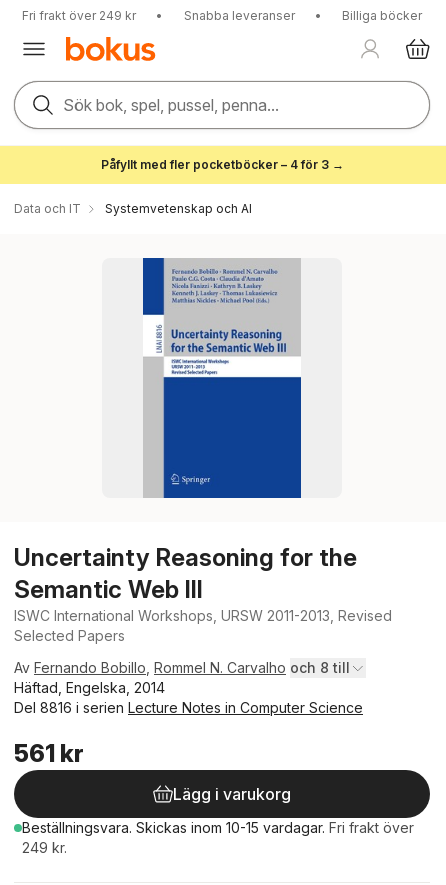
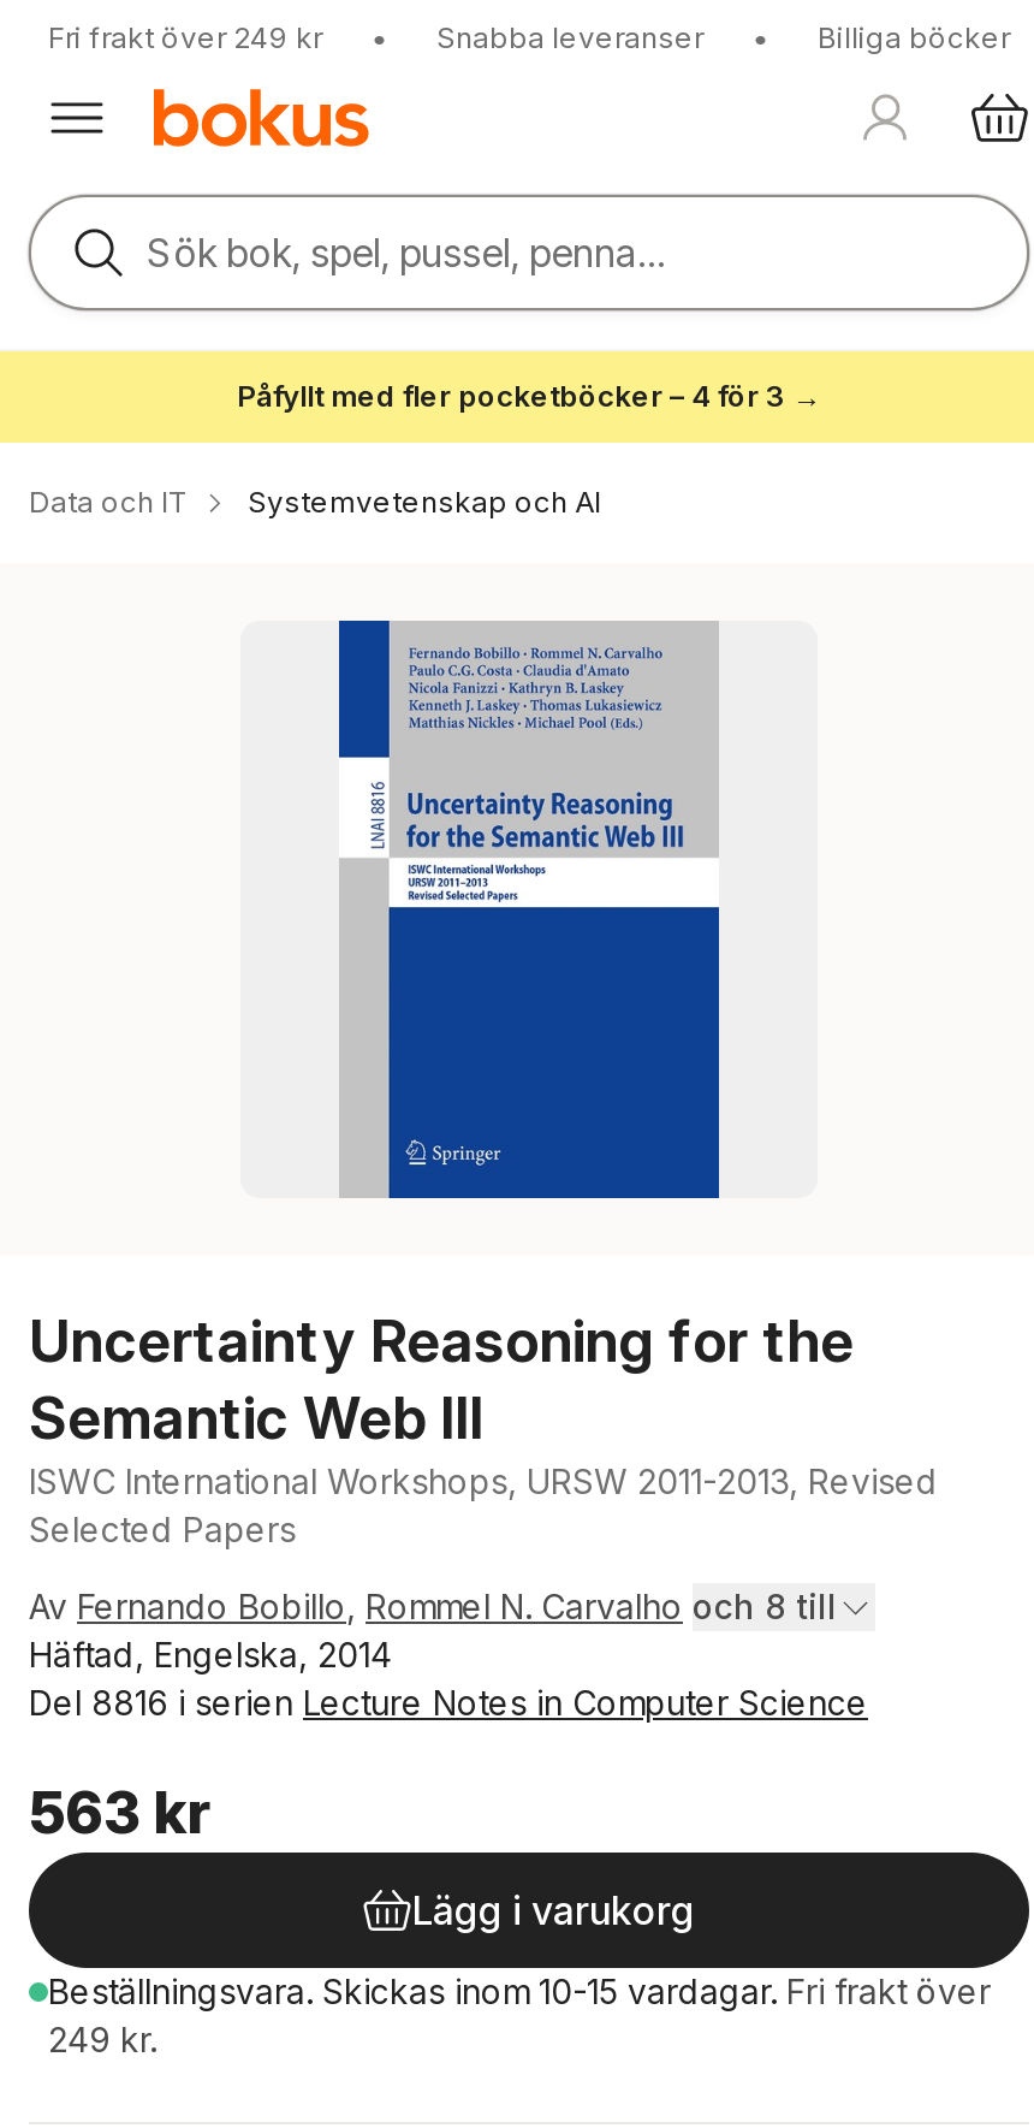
- 561 kr
+ 563 kr
